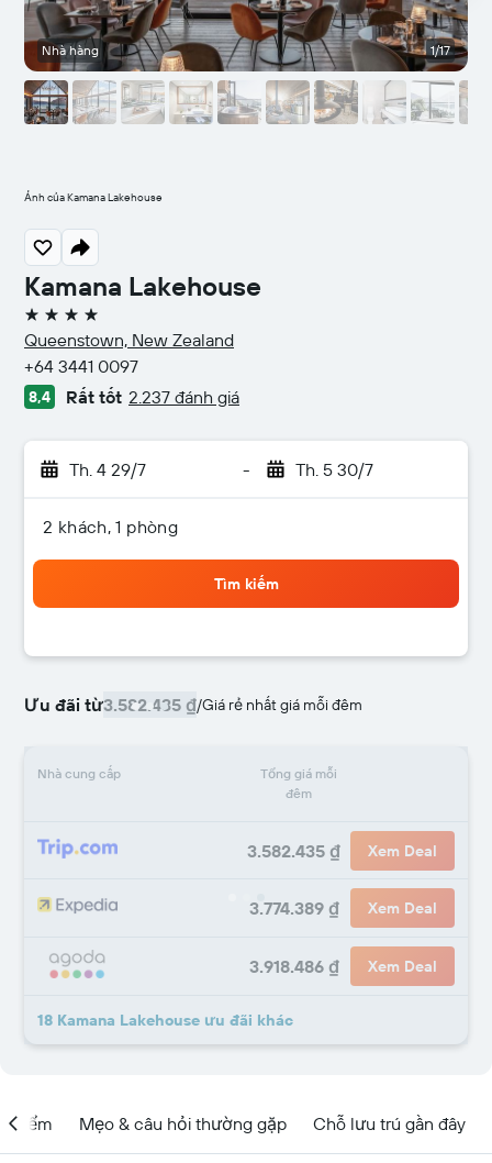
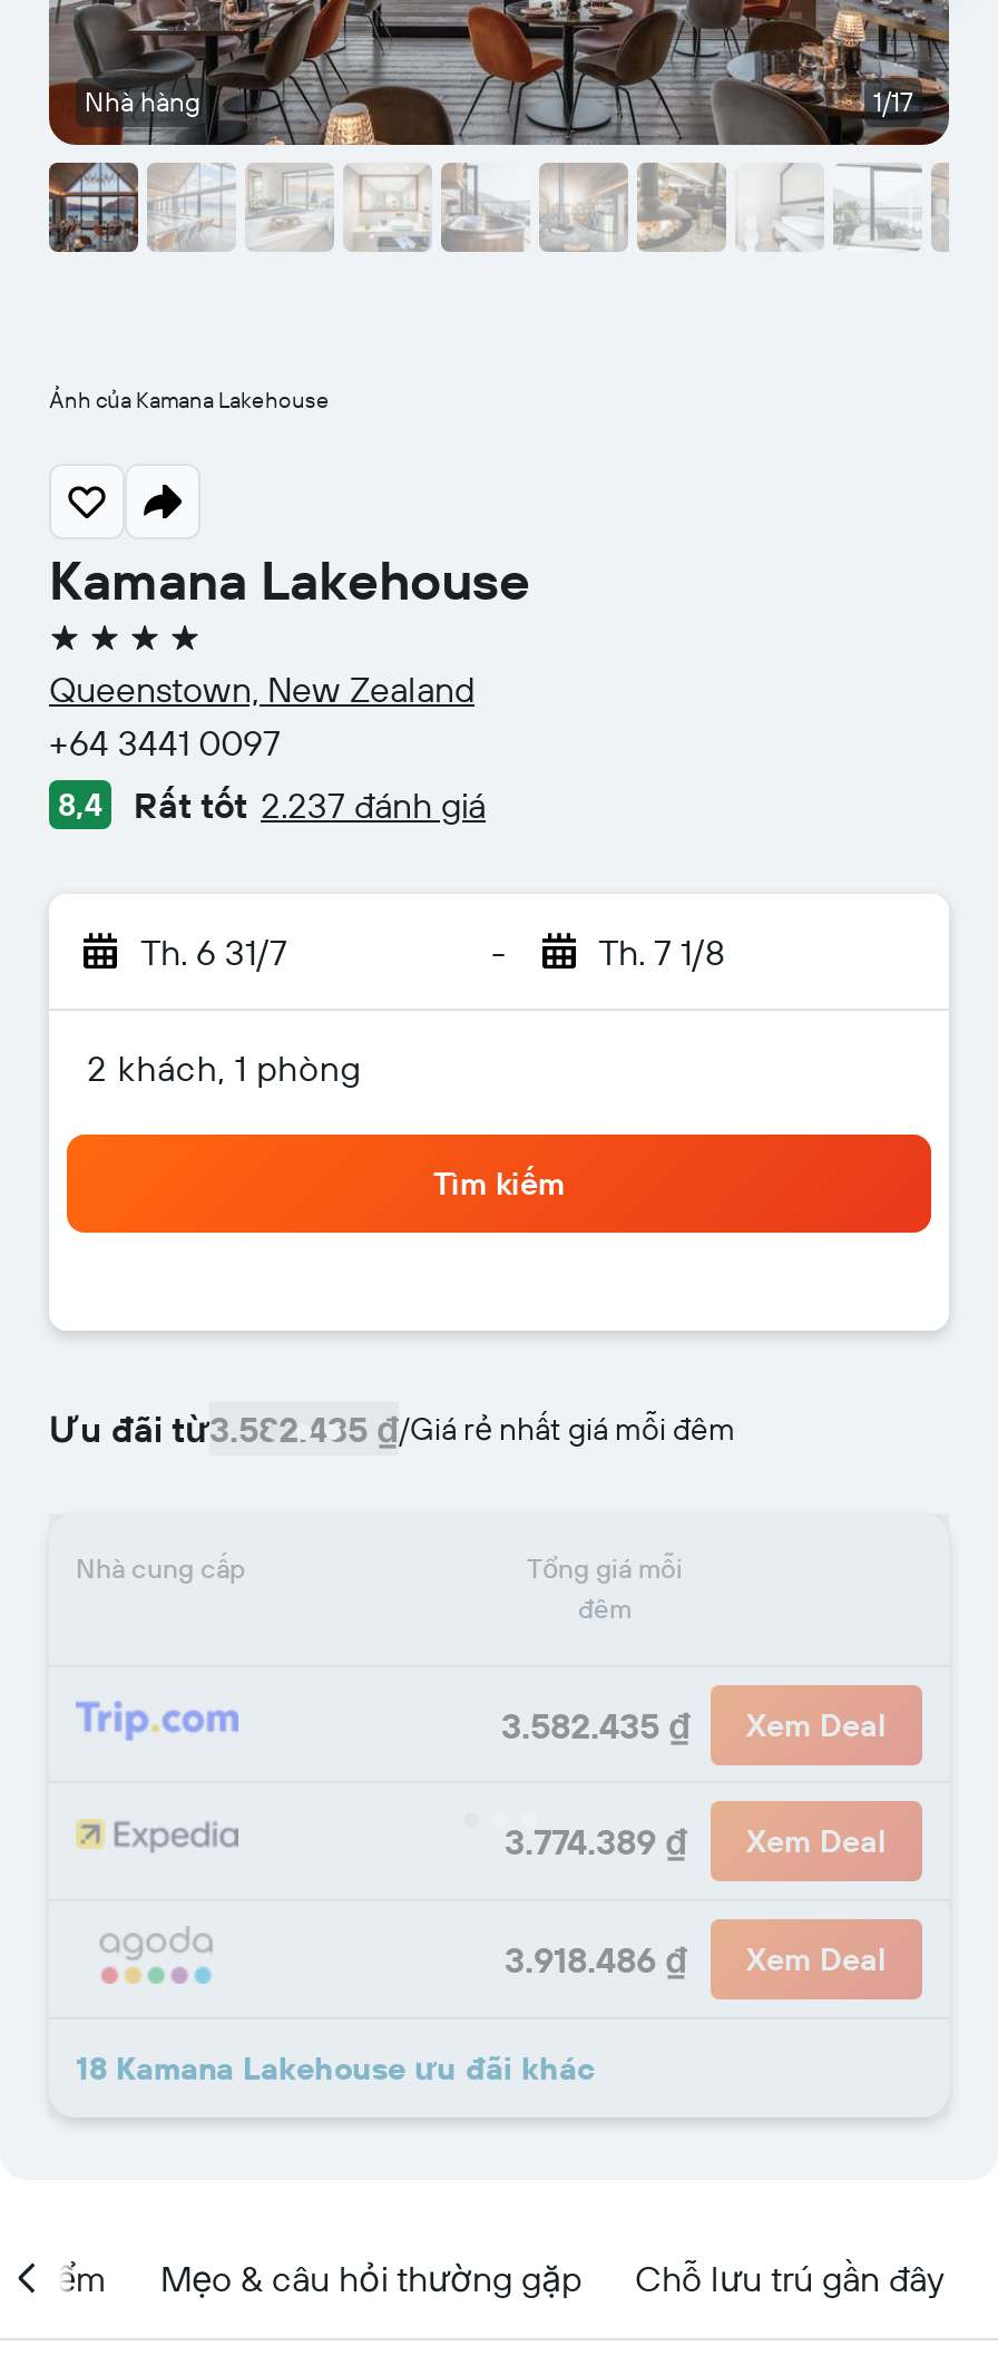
- Th. 4 29/7
+ Th. 6 31/7

- Th. 5 30/7
+ Th. 7 1/8
